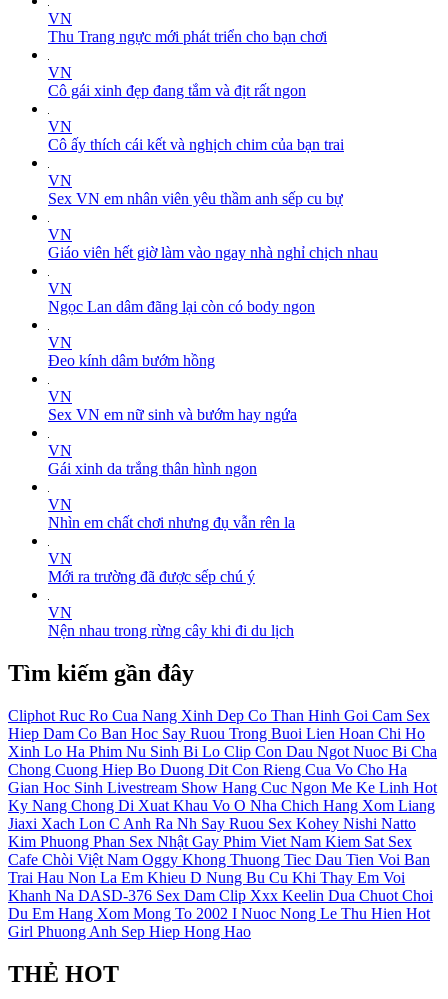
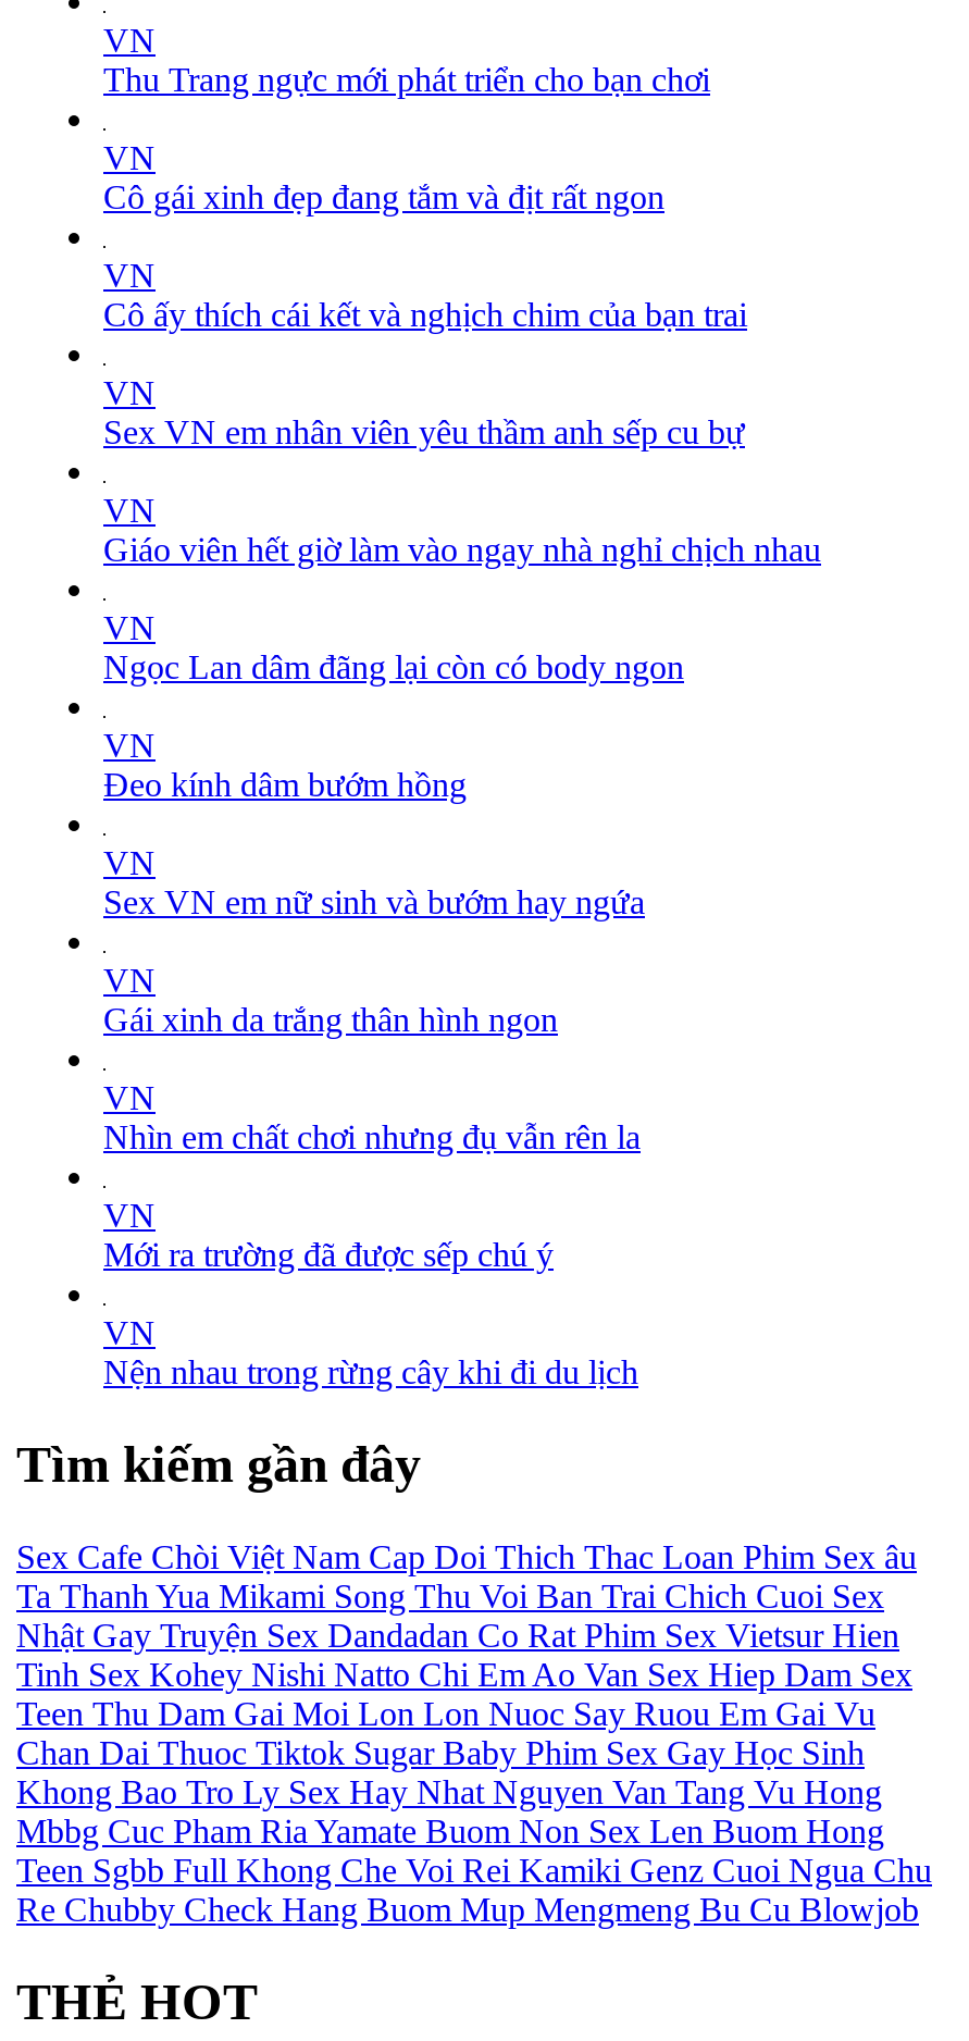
- Cliphot Ruc Ro Cua Nang Xinh Dep Co Than Hinh Goi Cam Sex
- Hiep Dam Co Ban Hoc Say Ruou Trong Buoi Lien Hoan Chi Ho
- Xinh Lo Ha Phim Nu Sinh Bi Lo Clip Con Dau Ngot Nuoc Bi Cha
- Chong Cuong Hiep Bo Duong Dit Con Rieng Cua Vo Cho Ha
- Gian Hoc Sinh Livestream Show Hang Cuc Ngon Me Ke Linh Hot
- Ky Nang Chong Di Xuat Khau Vo O Nha Chich Hang Xom Liang
- Jiaxi Xach Lon C Anh Ra Nh Say Ruou Sex Kohey Nishi Natto
- Kim Phuong Phan Sex Nhật Gay Phim Viet Nam Kiem Sat Sex
- Cafe Chòi Việt Nam Oggy Khong Thuong Tiec Dau Tien Voi Ban
- Trai Hau Non La Em Khieu D Nung Bu Cu Khi Thay Em Voi
- Khanh Na DASD-376 Sex Dam Clip Xxx Keelin Dua Chuot Choi
- Du Em Hang Xom Mong To 2002 I Nuoc Nong Le Thu Hien Hot
- Girl Phuong Anh Sep Hiep Hong Hao
+ Sex Cafe Chòi Việt Nam Cap Doi Thich Thac Loan Phim Sex âu
+ Ta Thanh Yua Mikami Song Thu Voi Ban Trai Chich Cuoi Sex
+ Nhật Gay Truyện Sex Dandadan Co Rat Phim Sex Vietsur Hien
+ Tinh Sex Kohey Nishi Natto Chi Em Ao Van Sex Hiep Dam Sex
+ Teen Thu DamGai Moi Lon Lon Nuoc Say Ruou Em Gai Vu
+ Chan Dai Thuoc Tiktok Sugar Baby Phim Sex Gay Học Sinh
+ Khong Bao Tro Ly Sex Hay Nhat Nguyen Van Tang Vu Hong
+ MbbgCuc Pham Ria Yamate Buom Non Sex Len Buom Hong
+ TeenSgbb Full Khong Che Voi Rei Kamiki Genz Cuoi Ngua Chu
+ Re Chubby Check Hang Buom Mup Mengmeng Bu Cu Blowjob
